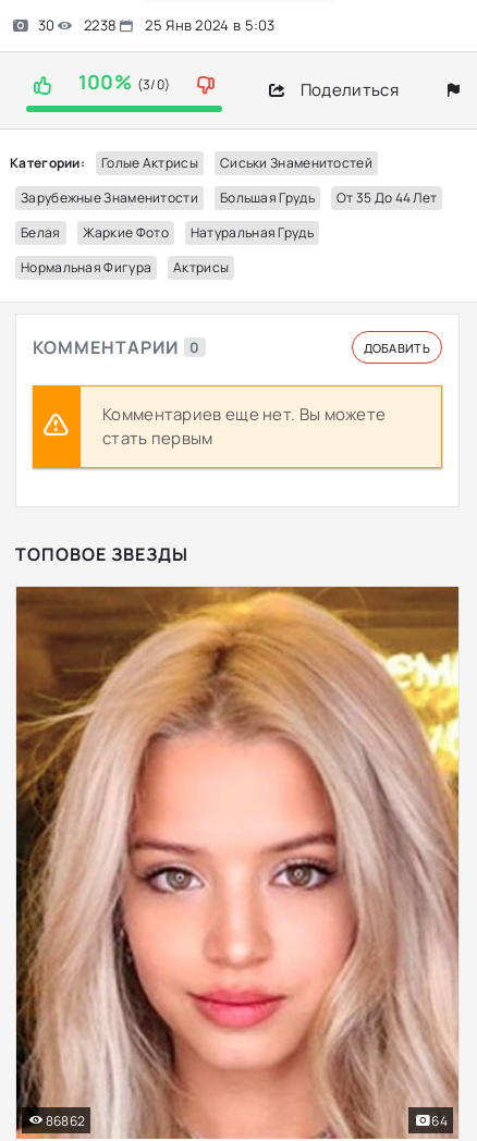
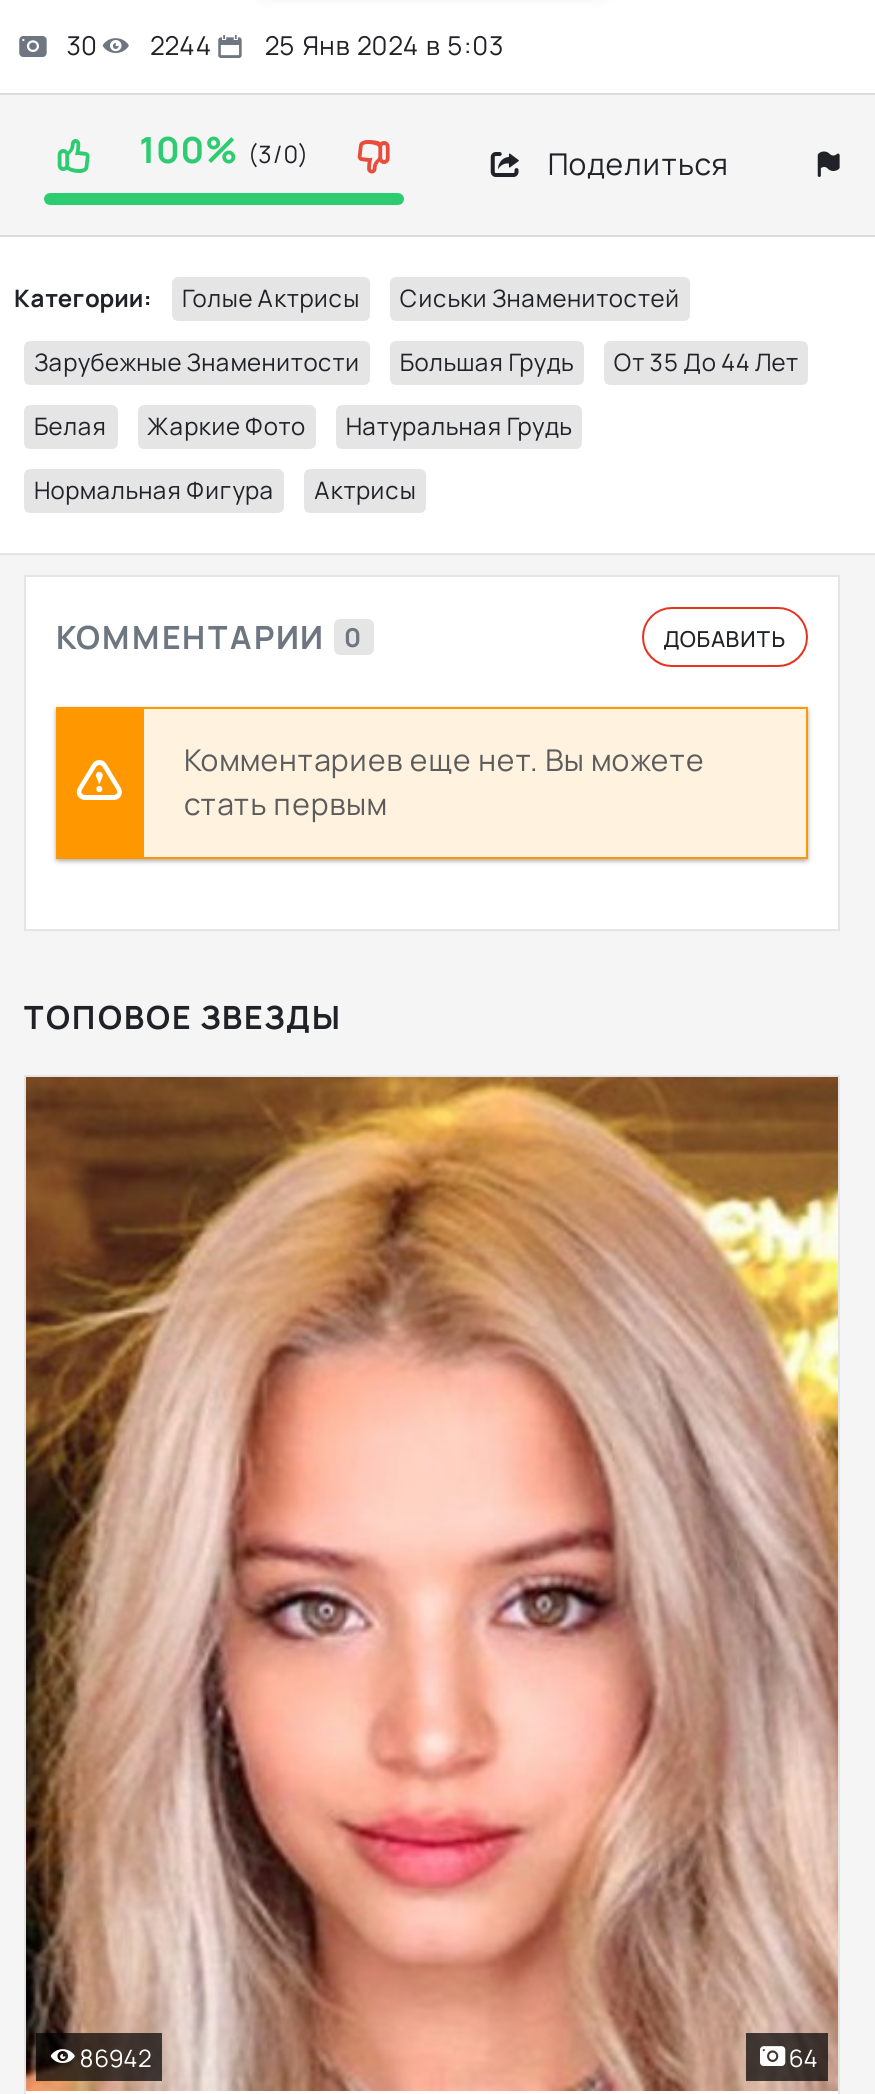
- 30 2238 25 Янв 2024 в 5:03
+ 30 2244 25 Янв 2024 в 5:03

- 86862
+ 86942
